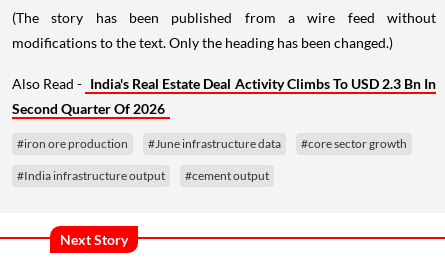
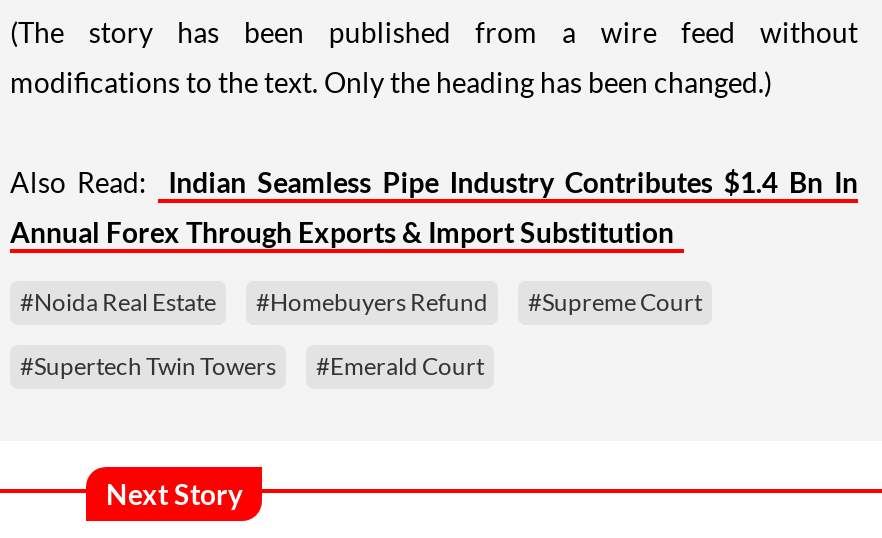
- Also Read - India's Real Estate Deal Activity Climbs To USD 2.3 Bn In
+ Also Read: Indian Seamless Pipe Industry Contributes $1.4 Bn In

- Second Quarter Of 2026
+ Annual Forex Through Exports & Import Substitution

- #iron ore production
- #June infrastructure data
- #core sector growth
+ #Noida Real Estate
+ #Homebuyers Refund
+ #Supreme Court

- #India infrastructure output
- #cement output
+ #Supertech Twin Towers
+ #Emerald Court
